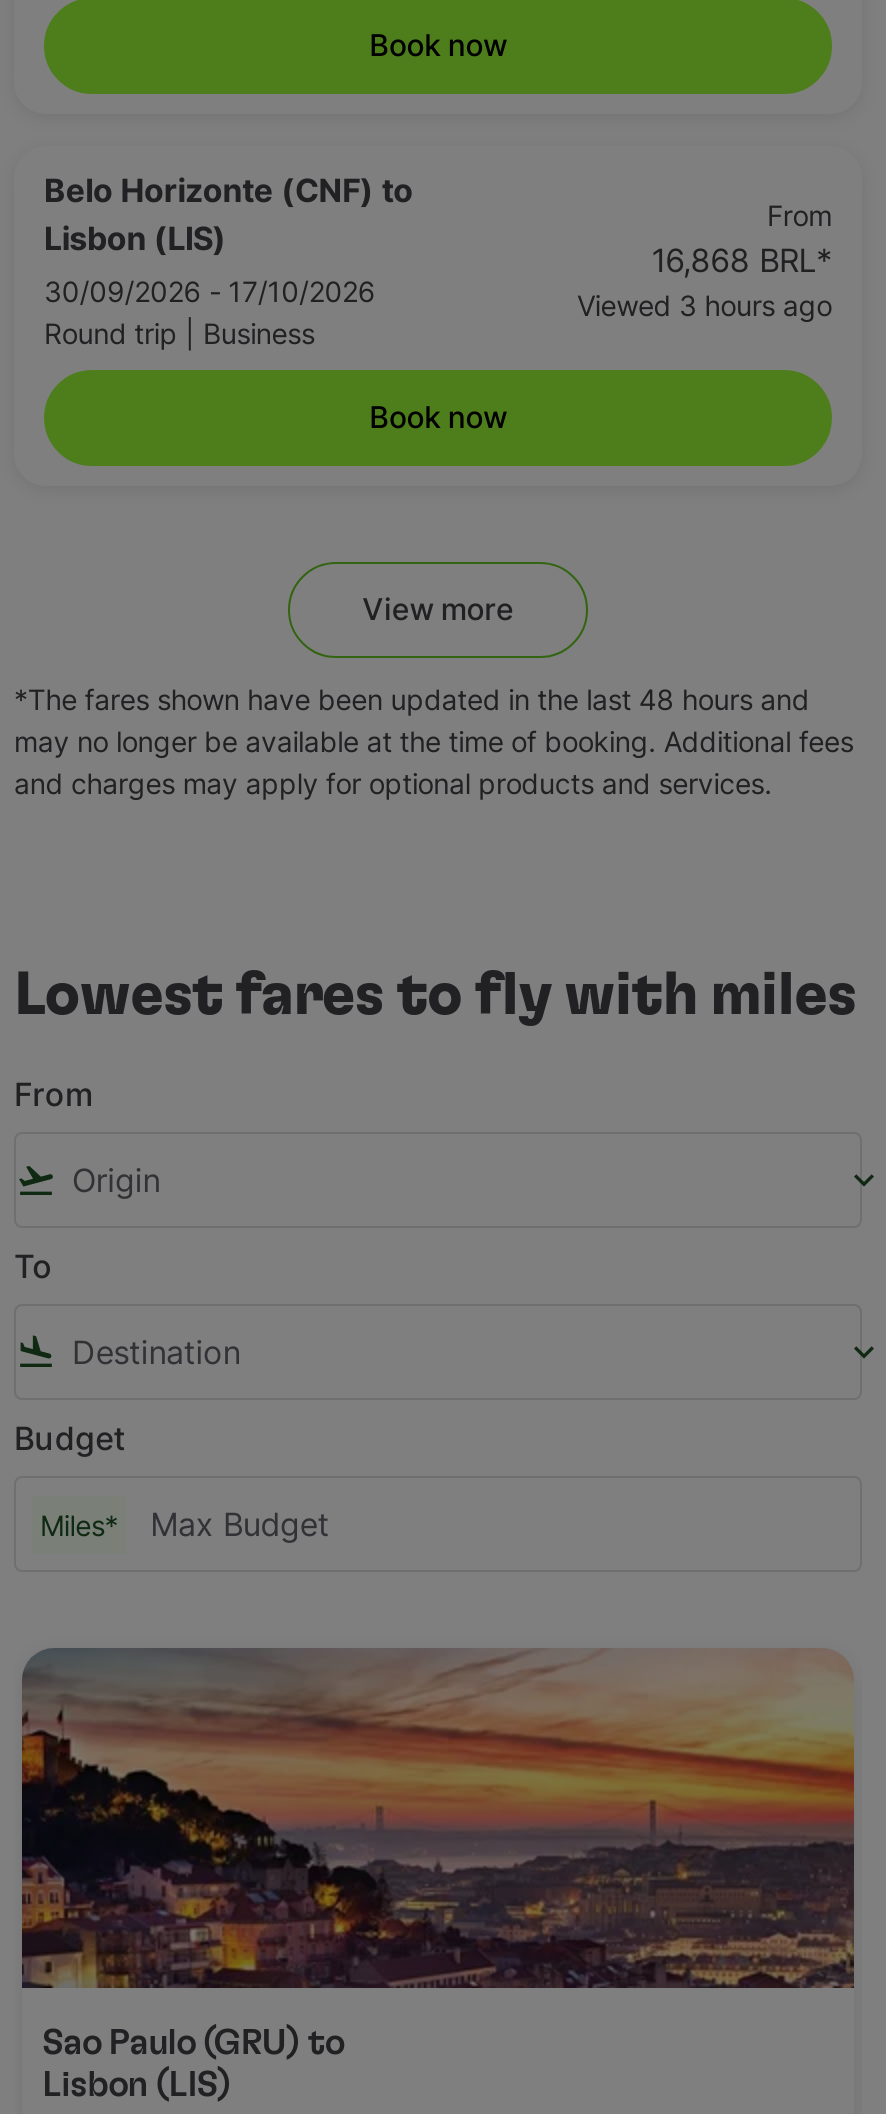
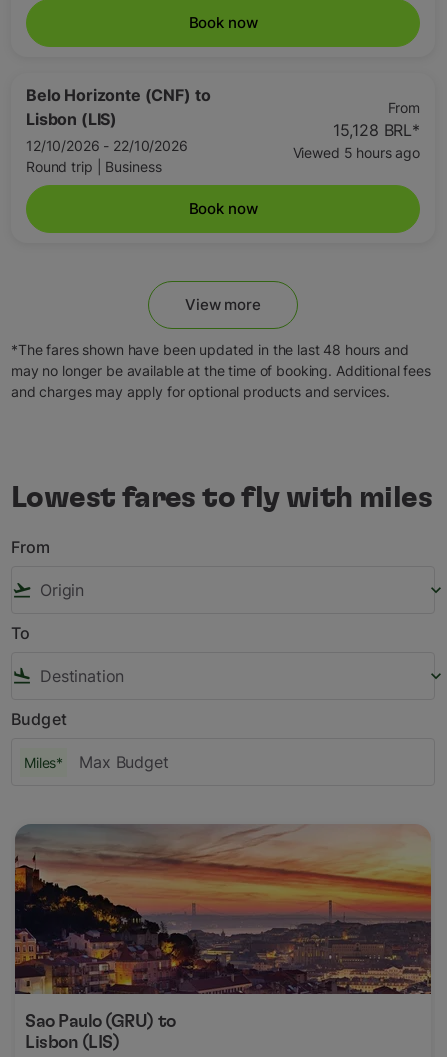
- 16,868 BRL*
+ 15,128 BRL*

- 30/09/2026 - 17/10/2026
+ 12/10/2026 - 22/10/2026

- Viewed 3 hours ago
+ Viewed 5 hours ago
